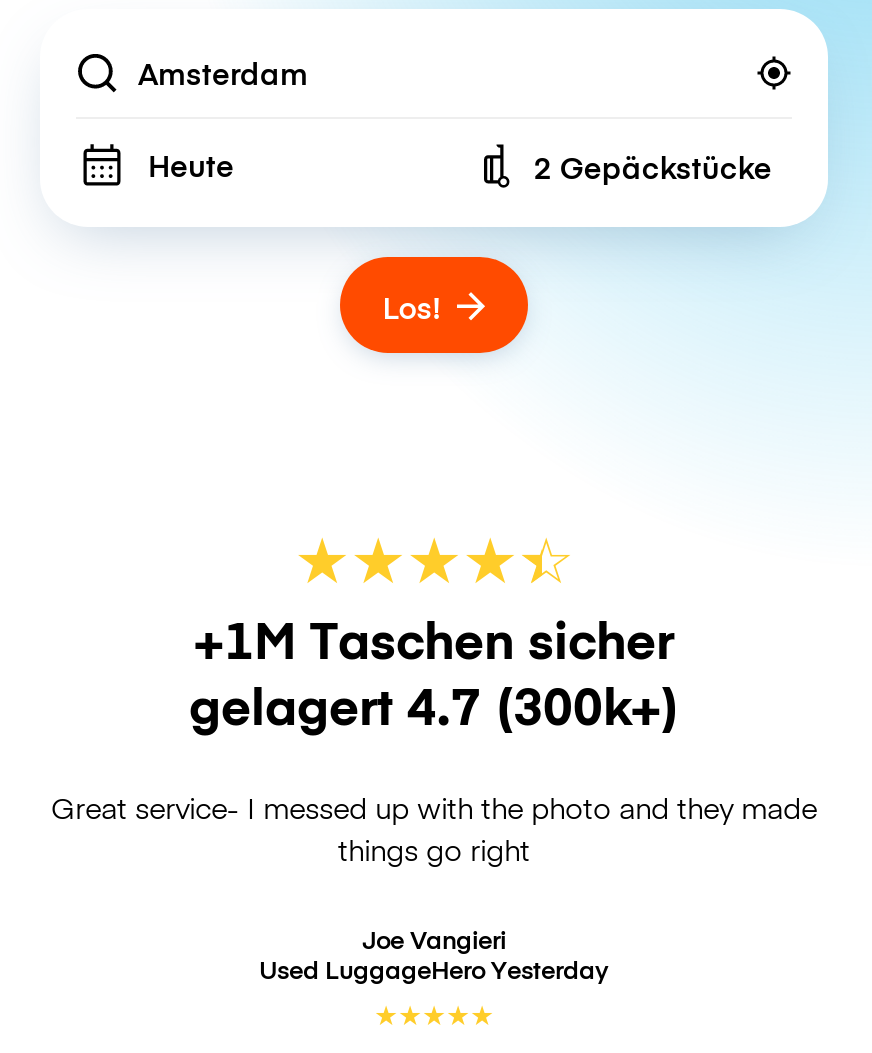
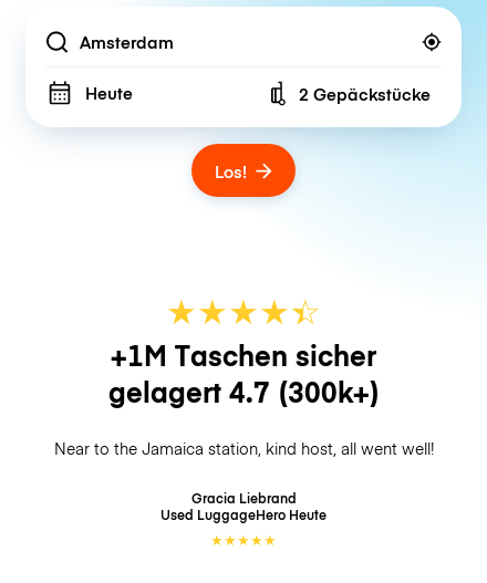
- Great service- I messed up with the photo and they made
- things go right
+ Near to the Jamaica station, kind host, all went well!

- Joe Vangieri
- Used LuggageHeroYesterday
+ Gracia Liebrand
+ Used LuggageHeroHeute
